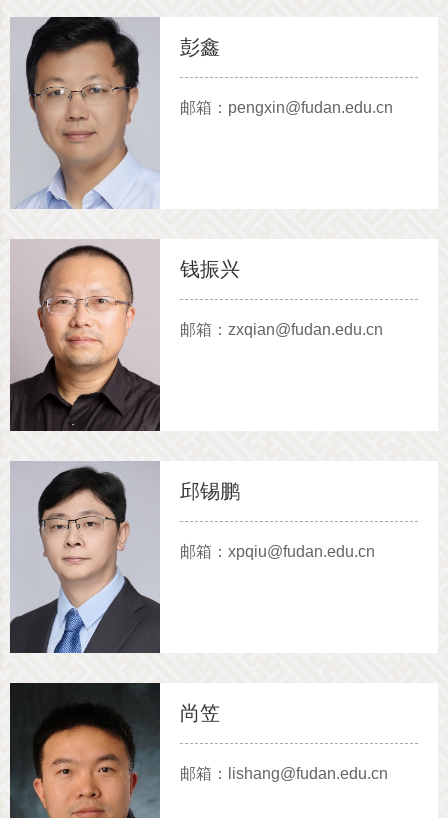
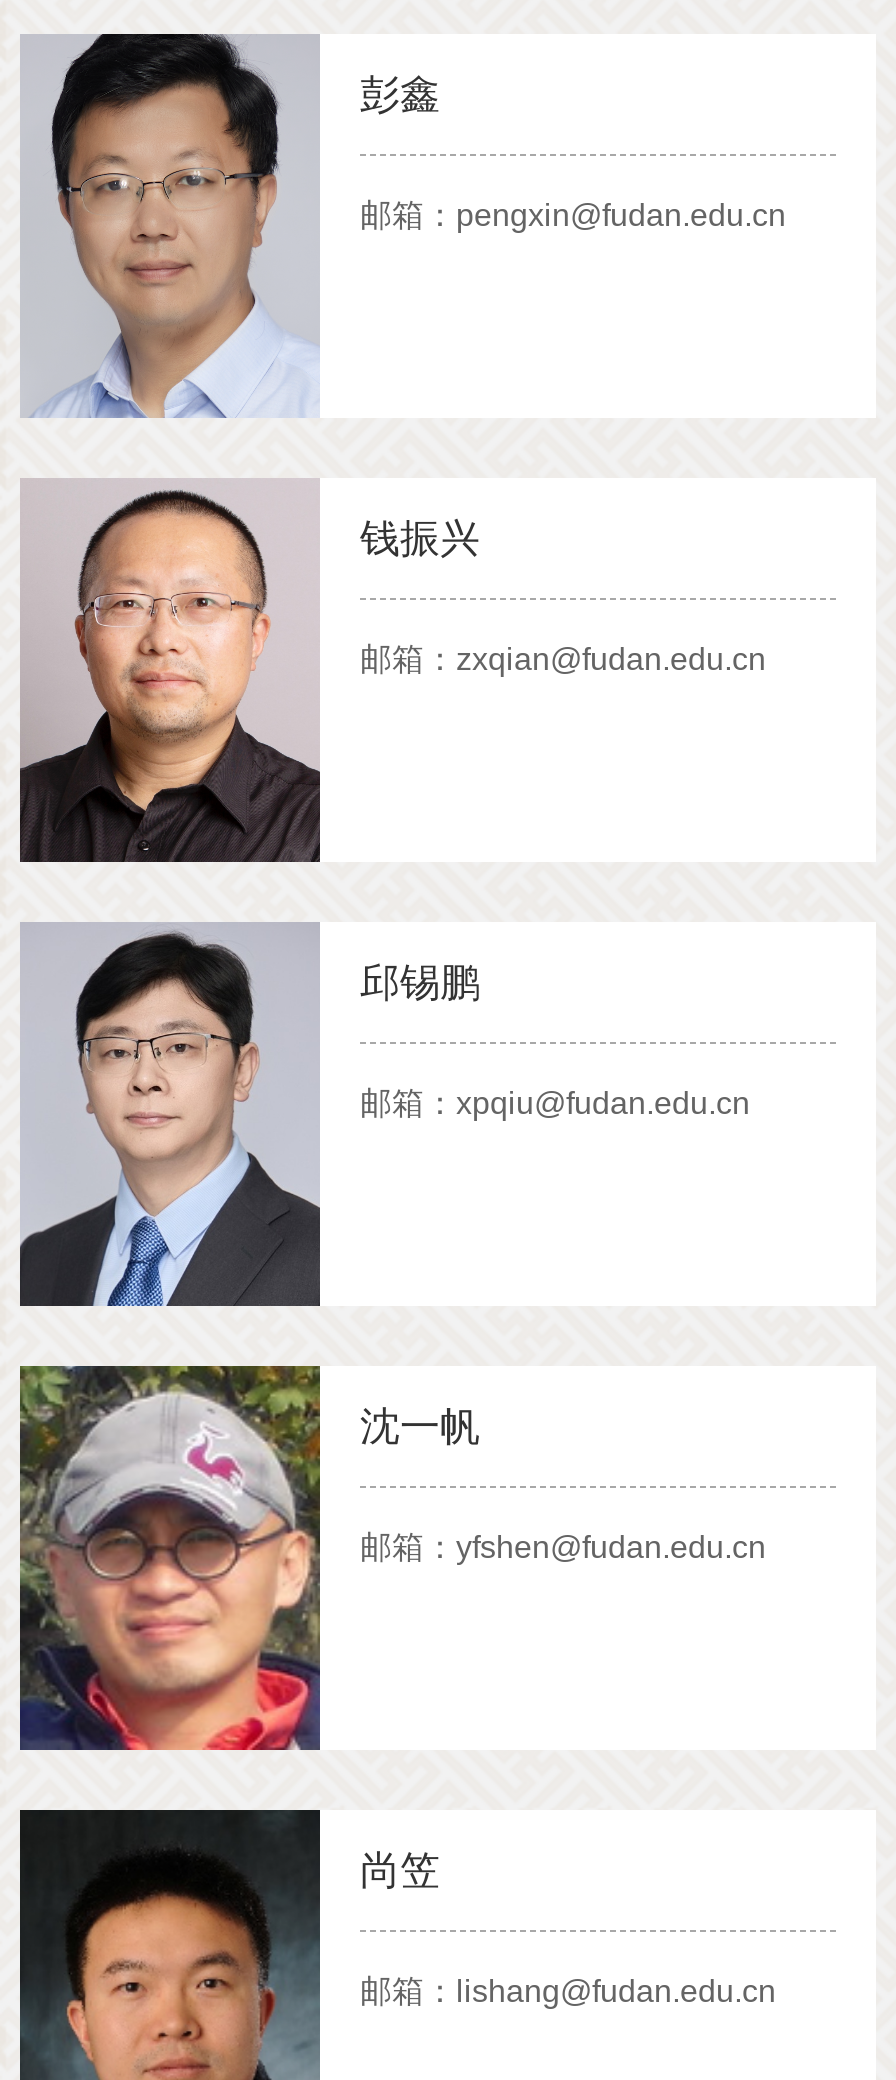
+ [image]
+ 沈一帆
+ 邮箱：yfshen@fudan.edu.cn
